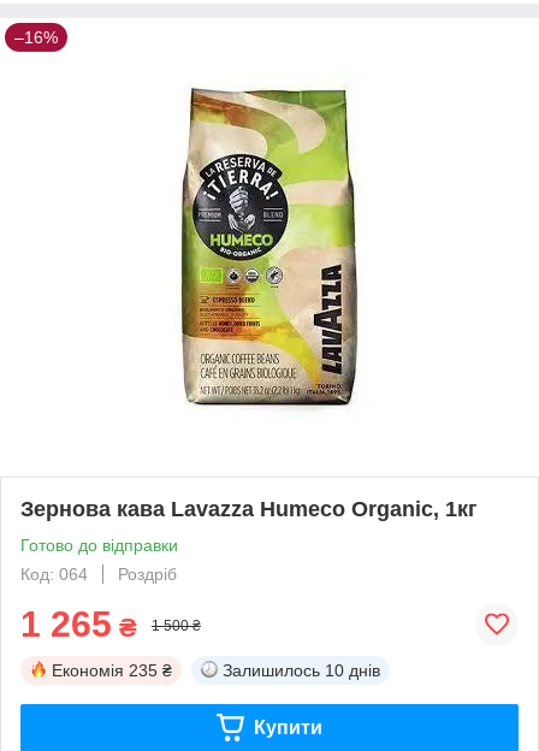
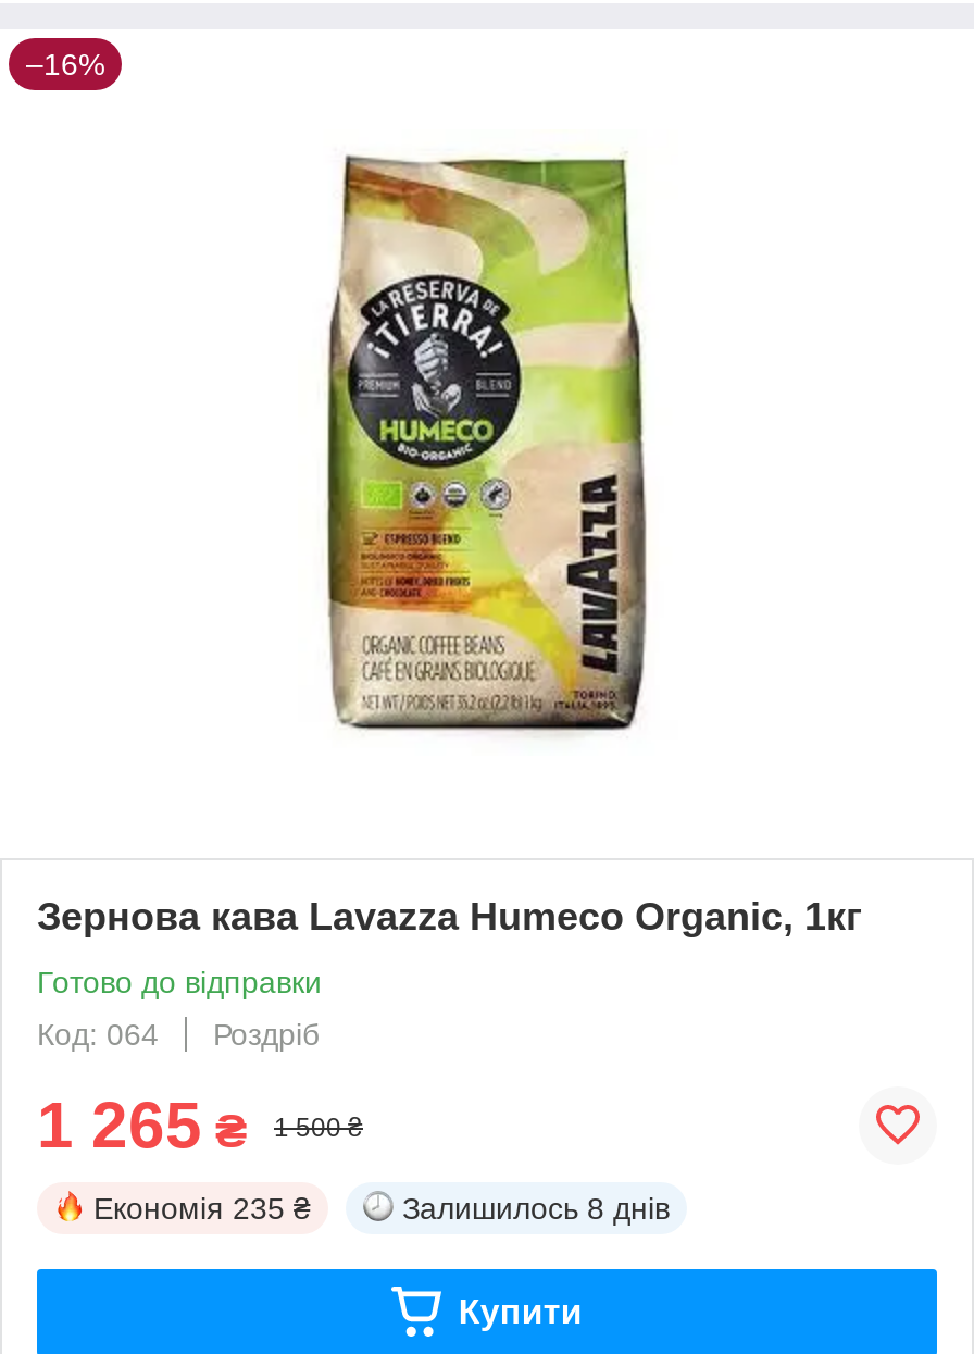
- Залишилось 10 днів
+ Залишилось 8 днів
